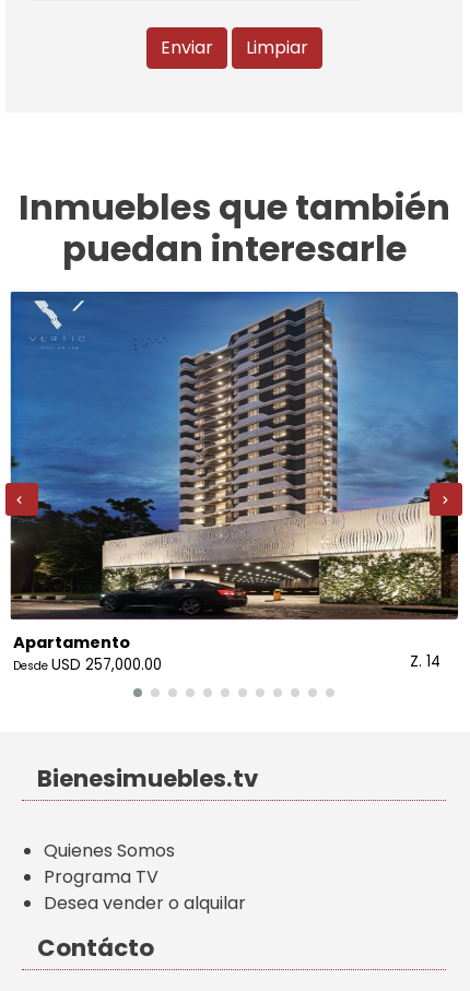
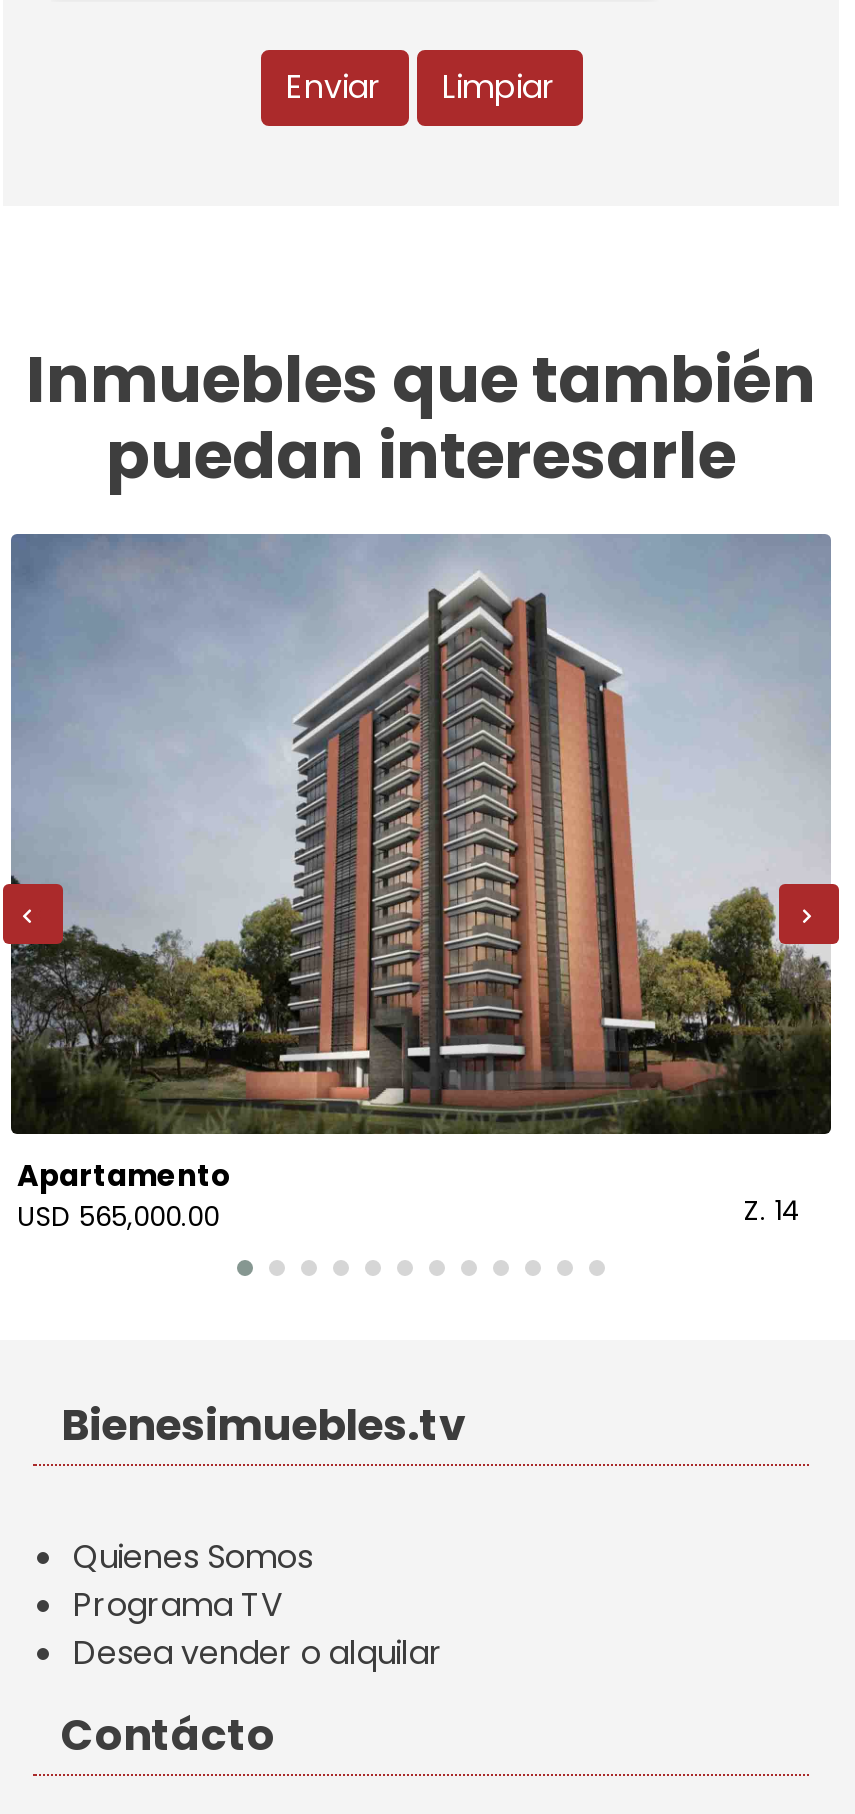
- [image]
- Desde USD 257,000.00
+ [image]
+ USD 565,000.00
